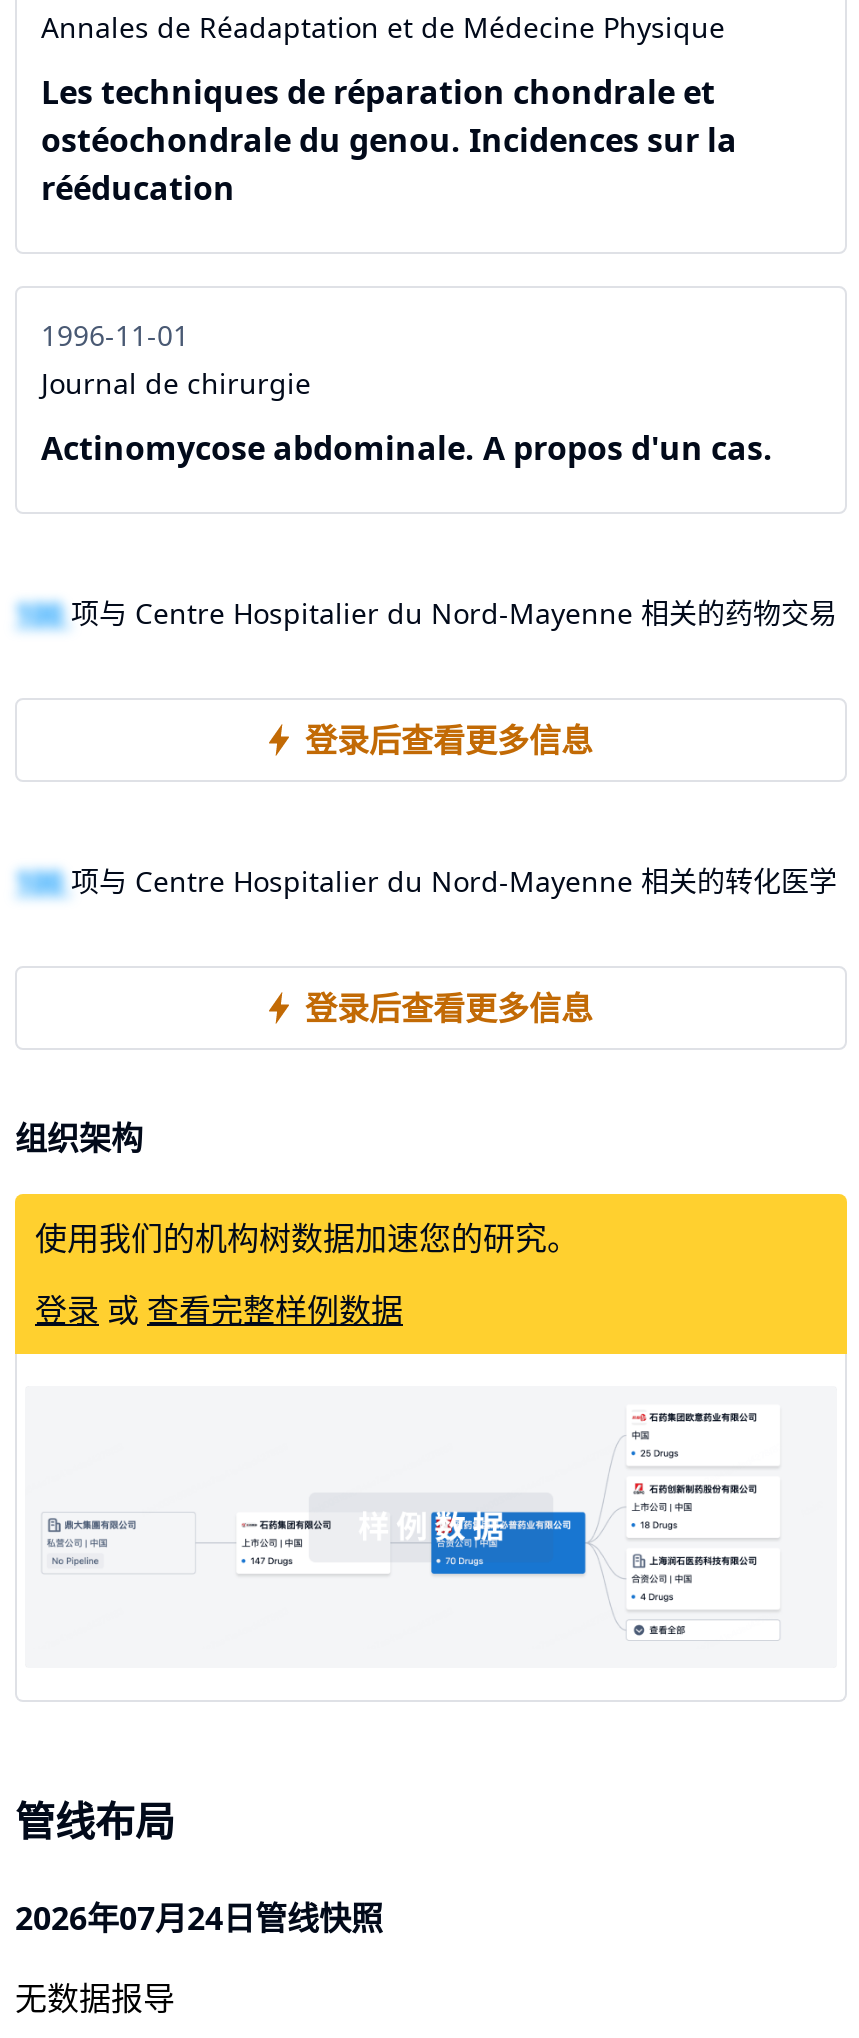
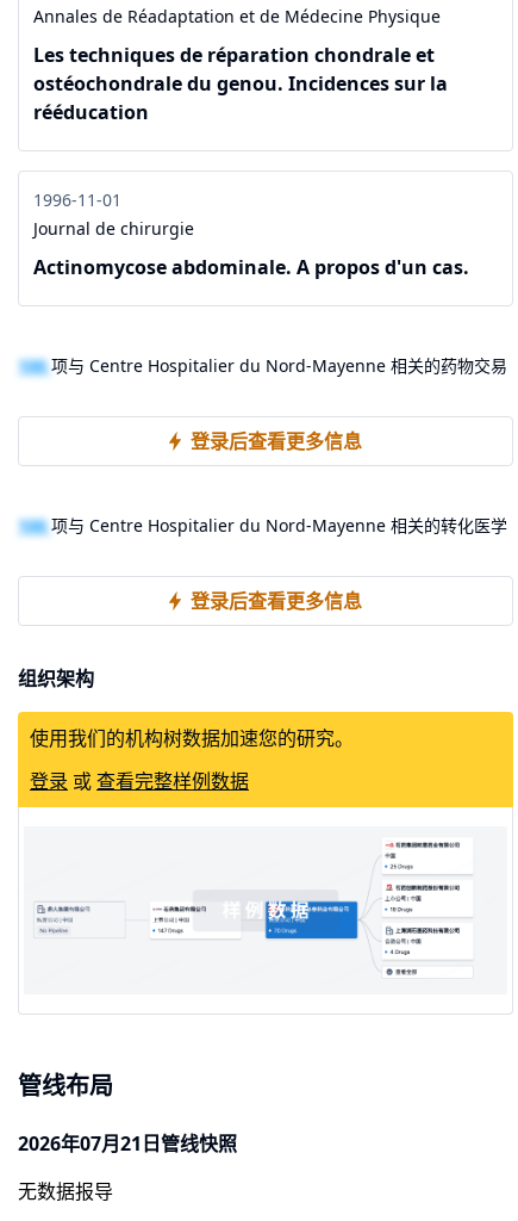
- 2026年07月24日管线快照
+ 2026年07月21日管线快照
